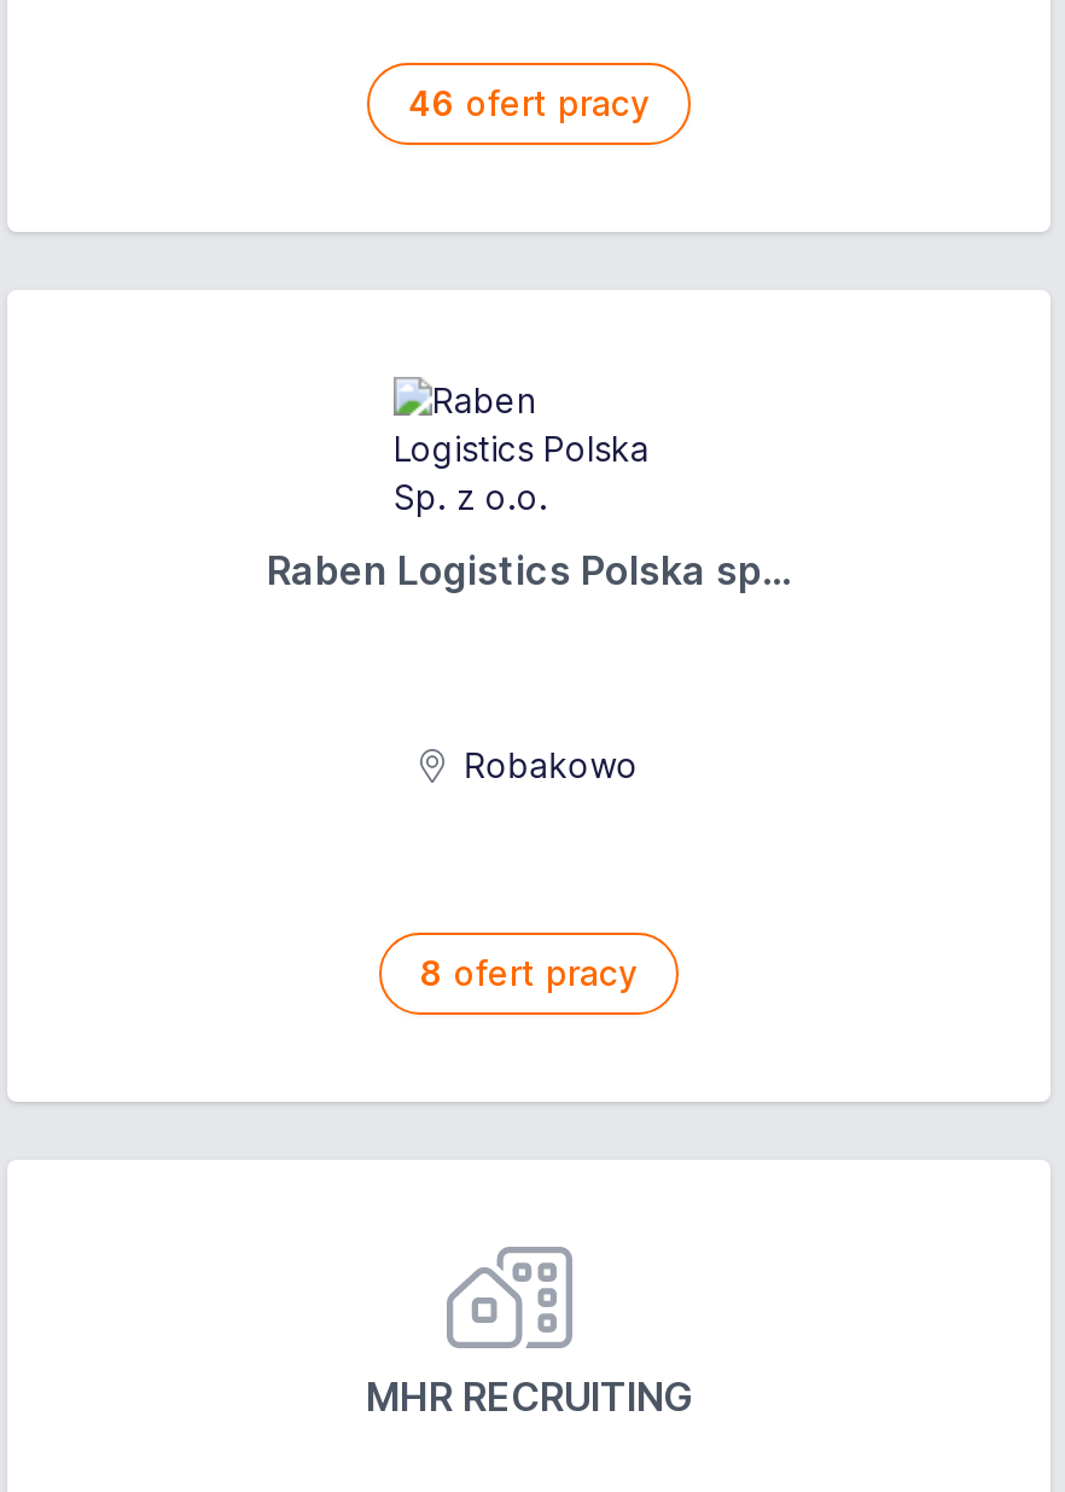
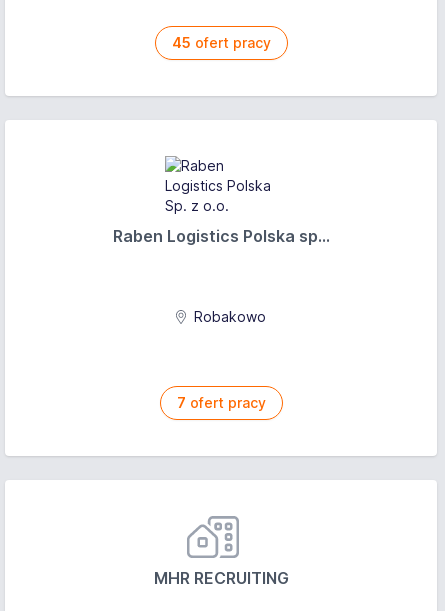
- 46 ofert pracy
+ 45 ofert pracy

- 8 ofert pracy
+ 7 ofert pracy
